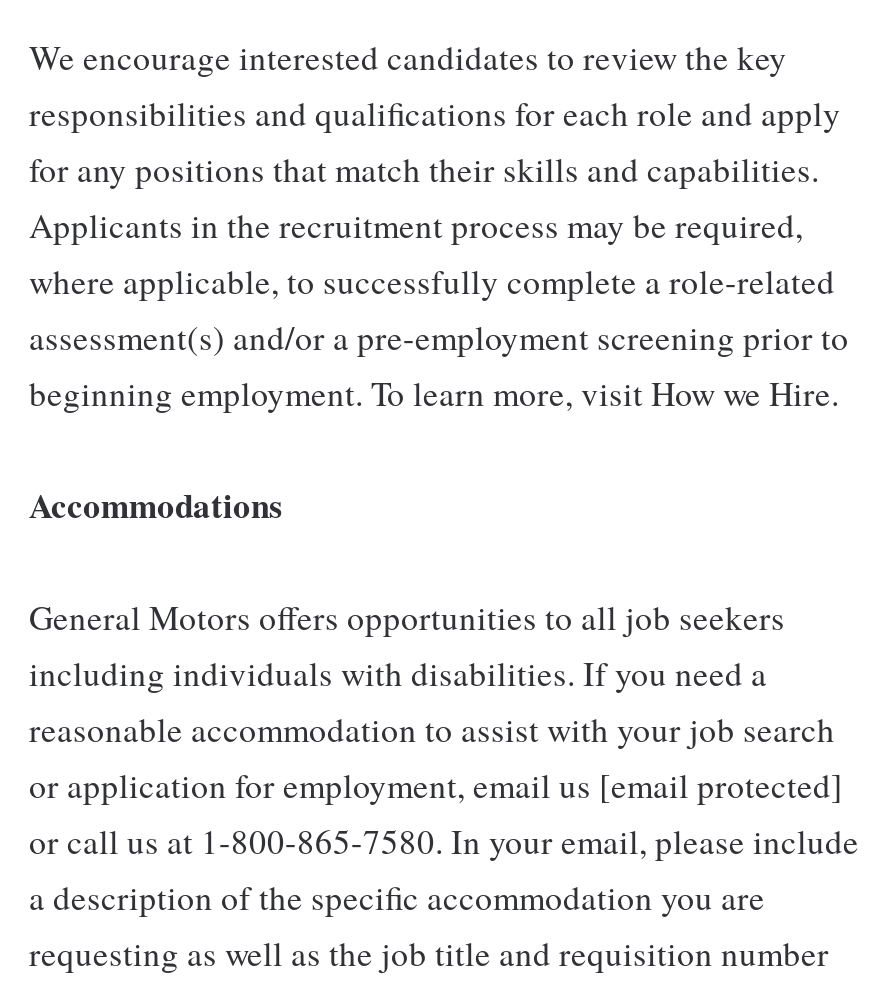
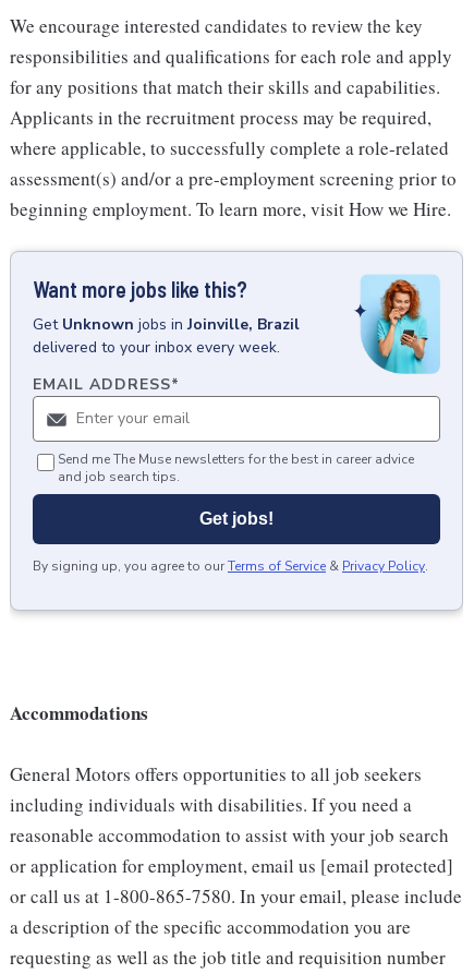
+ [image]
+ Want more jobs like this?
+ Get Unknown jobs in Joinville, Brazil
+ delivered to your inbox every week.
+ EMAIL ADDRESS*

+ Send me The Muse newsletters for the best in career advice
+ and job search tips.
+ Get jobs!
+ By signing up, you agree to our Terms of Service & Privacy Policy.
